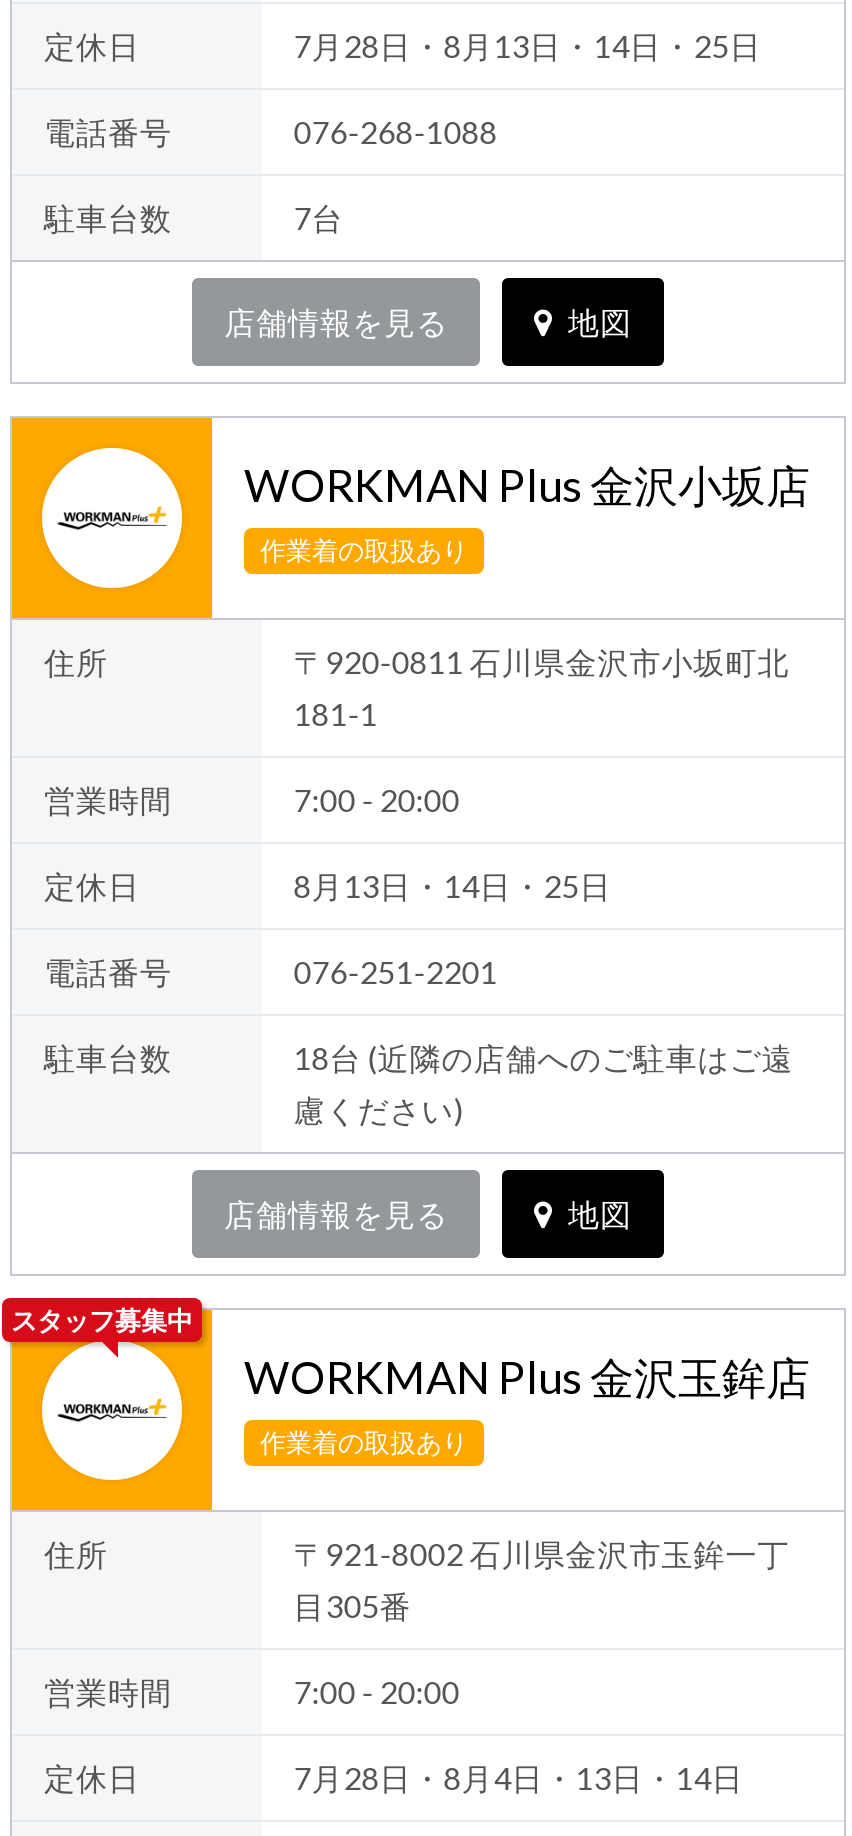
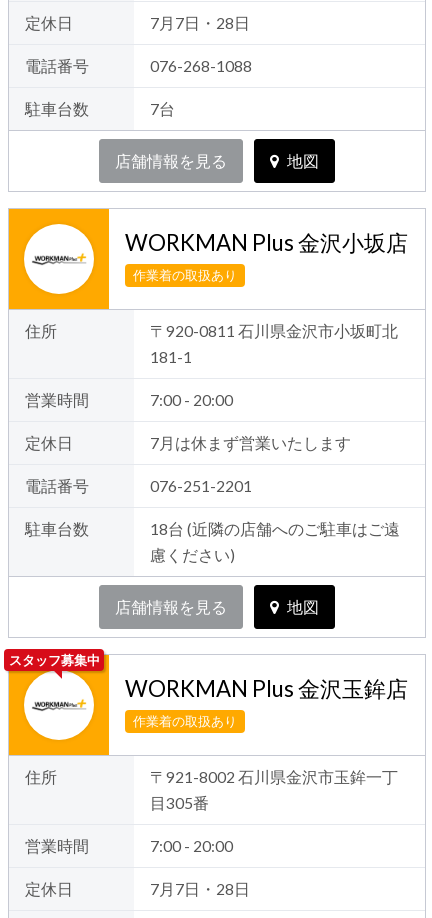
- 7月28日・8月13日・14日・25日
+ 7月7日・28日

- 8月13日・14日・25日
+ 7月は休まず営業いたします

- 7月28日・8月4日・13日・14日
+ 7月7日・28日
